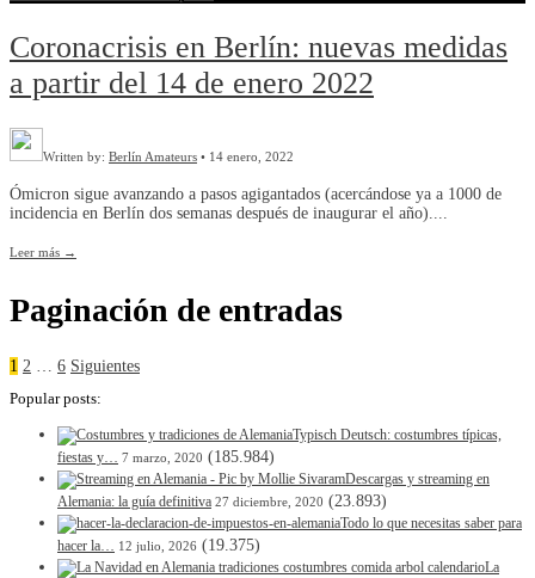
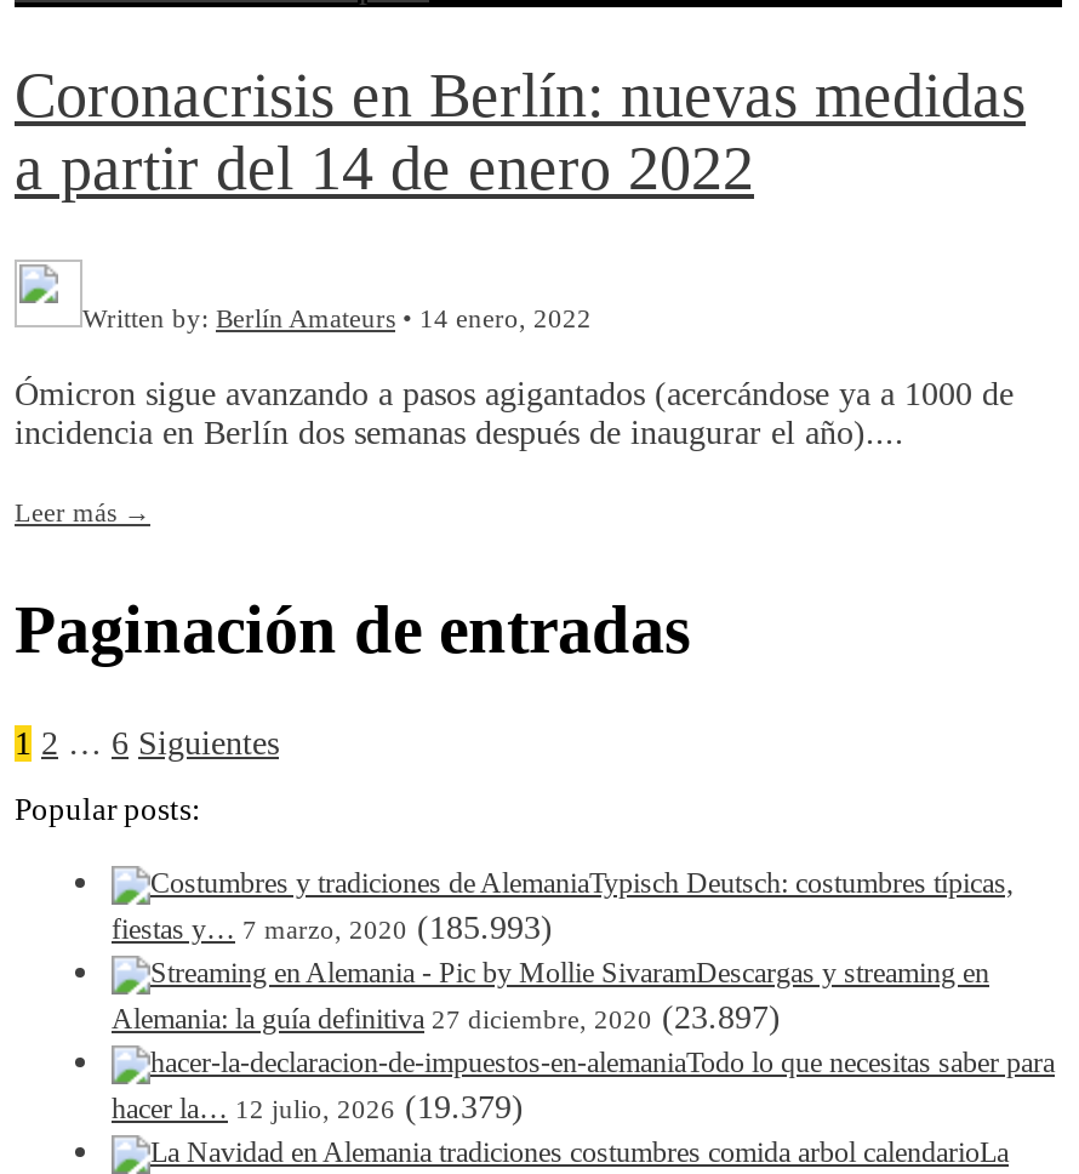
- fiestas y… 7 marzo, 2020 (185.984)
+ fiestas y… 7 marzo, 2020 (185.993)

- Alemania: la guía definitiva 27 diciembre, 2020 (23.893)
+ Alemania: la guía definitiva 27 diciembre, 2020 (23.897)

- hacer la… 12 julio, 2026 (19.375)
+ hacer la… 12 julio, 2026 (19.379)
